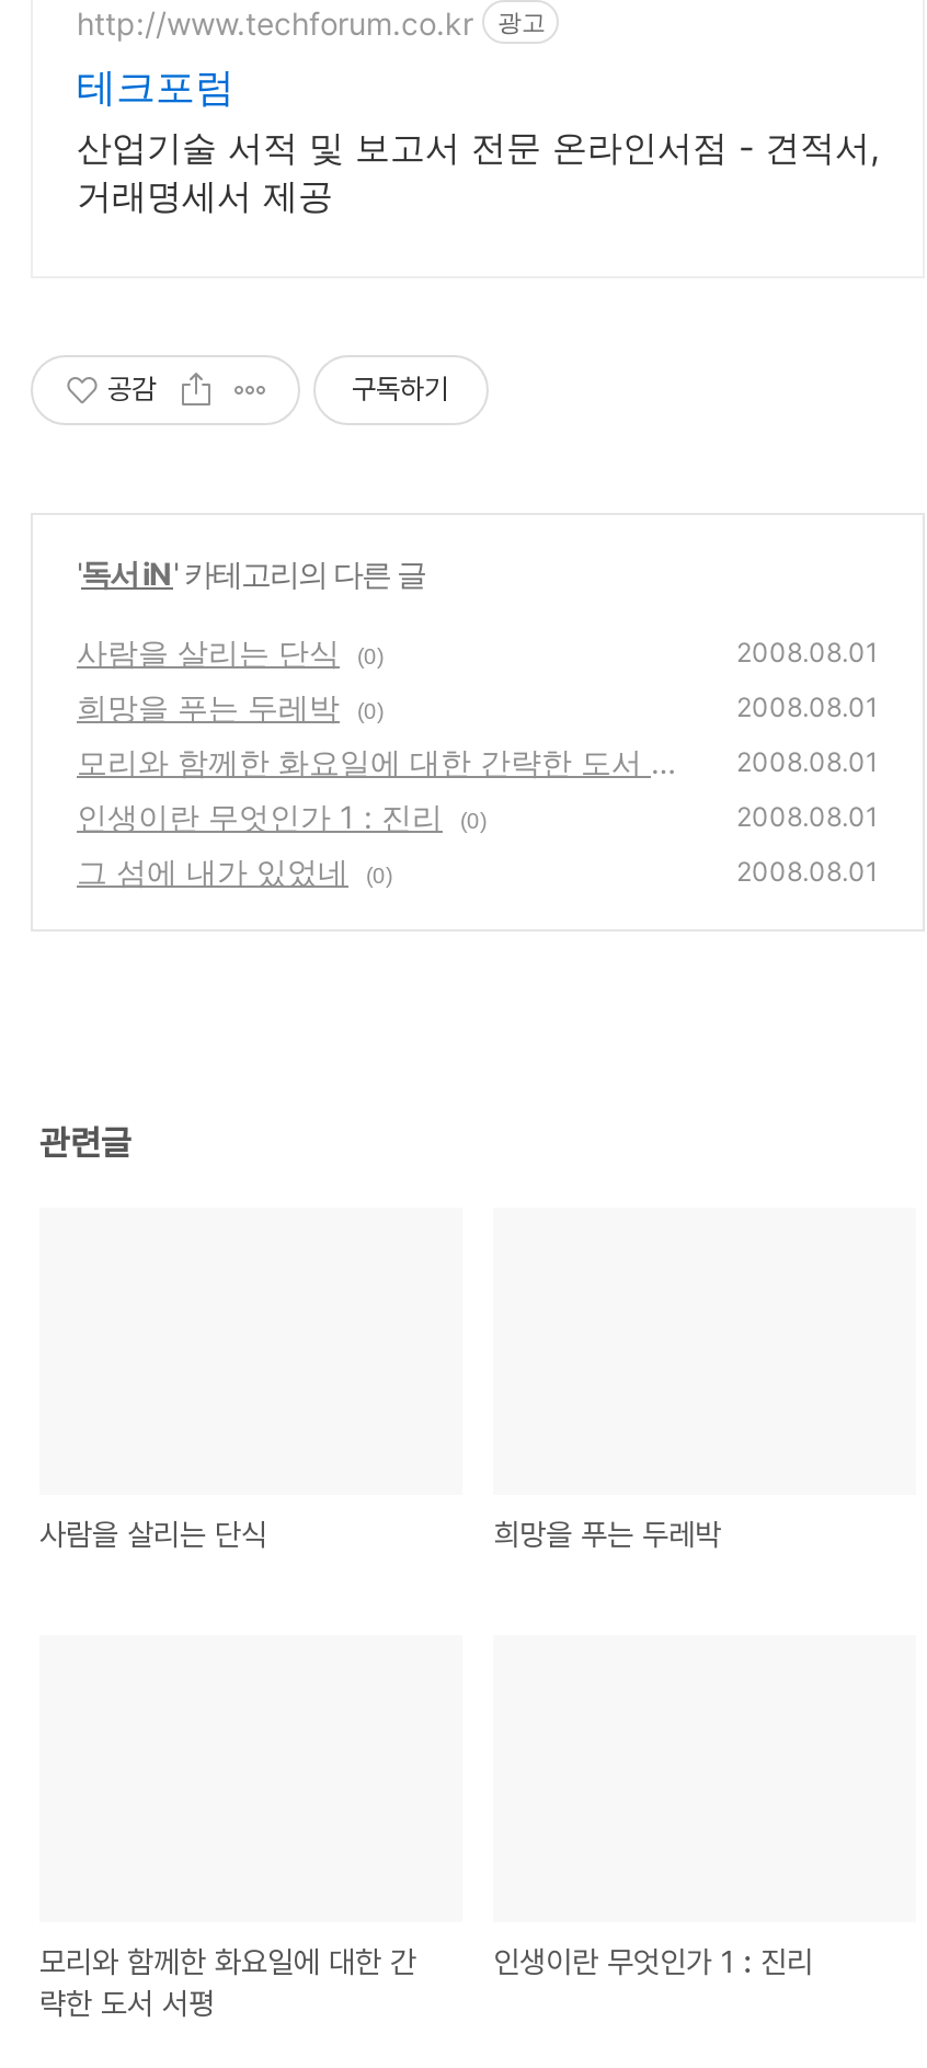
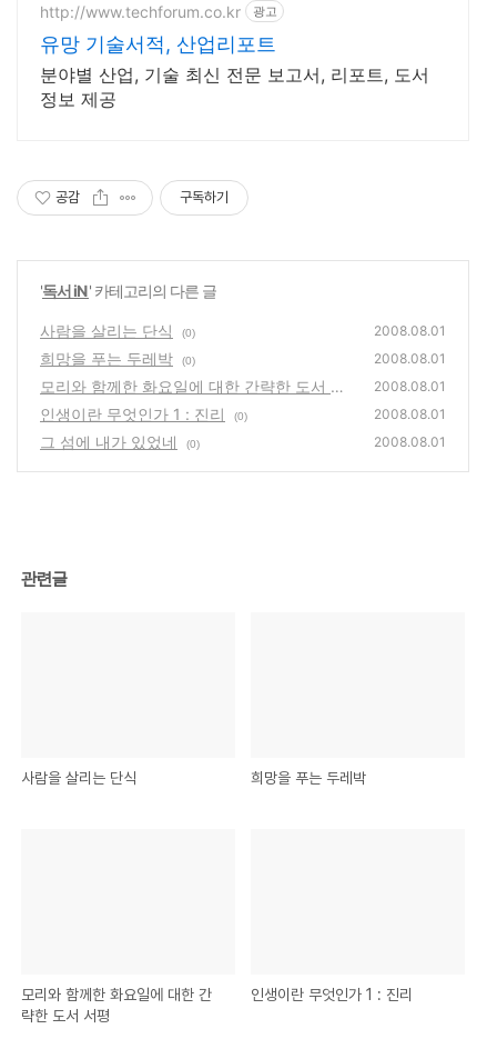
- 테크포럼
- 산업기술 서적 및 보고서 전문 온라인서점 - 견적서,
- 거래명세서 제공
+ 유망 기술서적, 산업리포트
+ 분야별 산업, 기술 최신 전문 보고서, 리포트, 도서
+ 정보 제공
